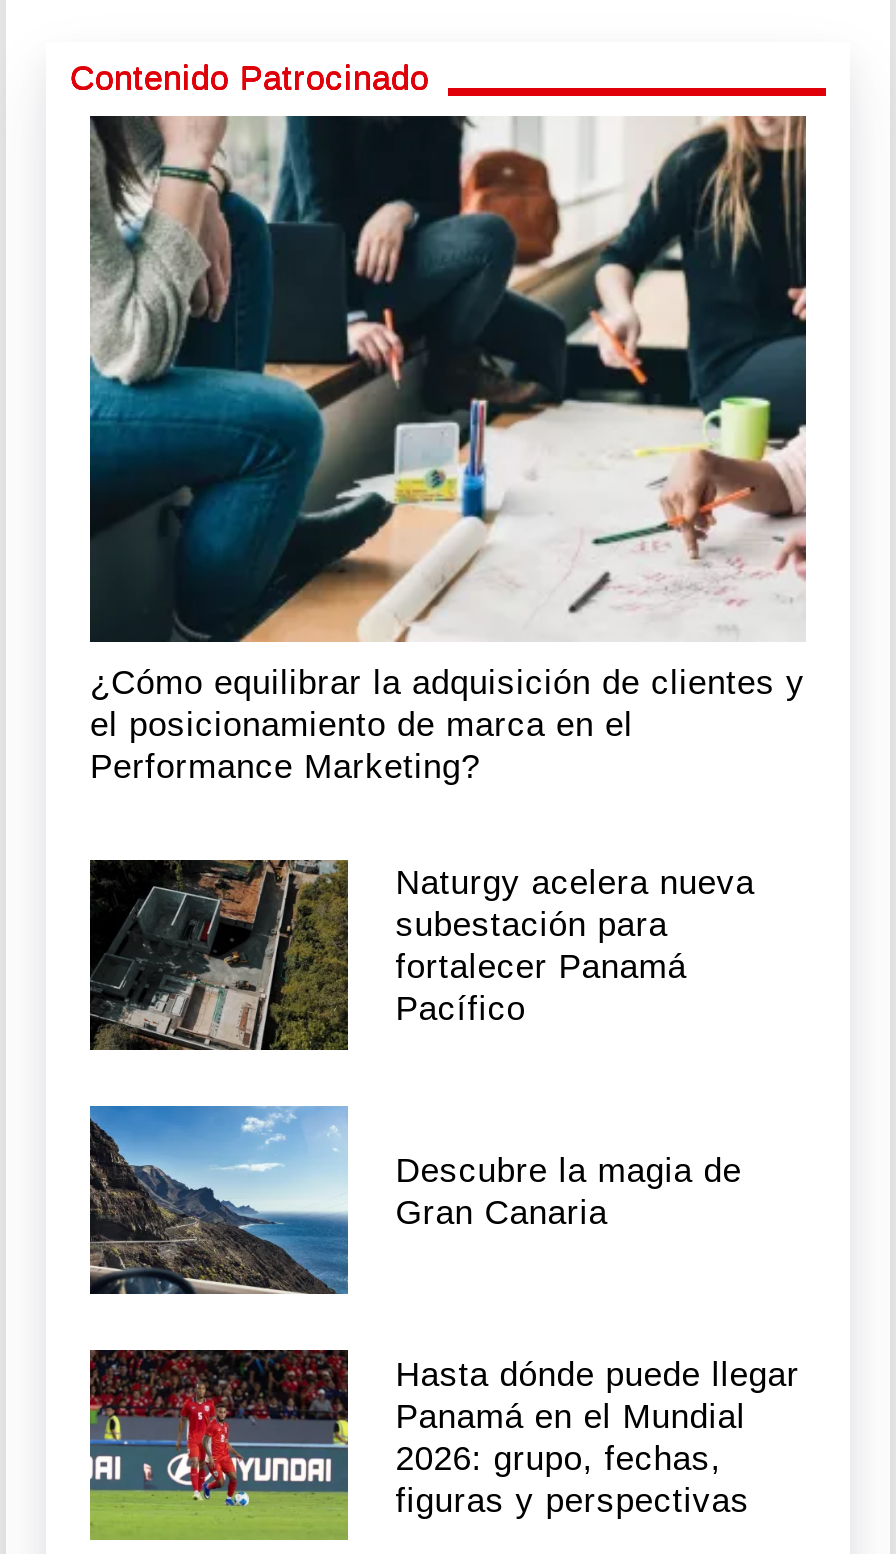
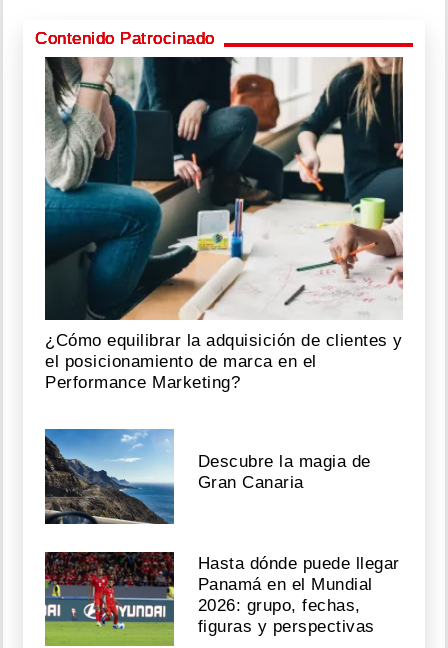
- [image]
- Naturgy acelera nueva
- subestación para
- fortalecer Panamá
- Pacífico
